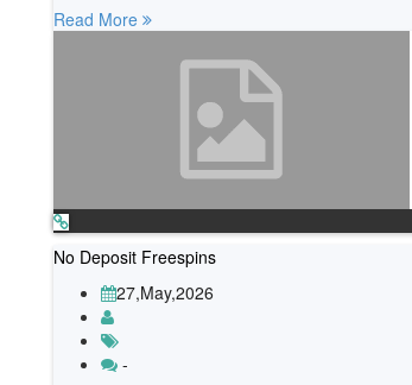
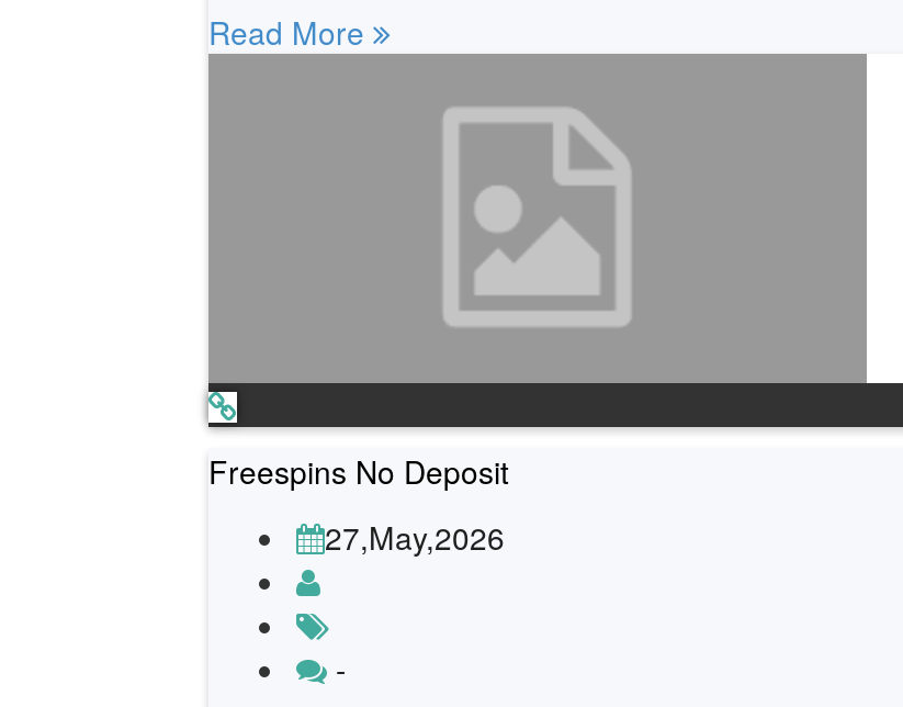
- No Deposit Freespins
+ Freespins No Deposit
